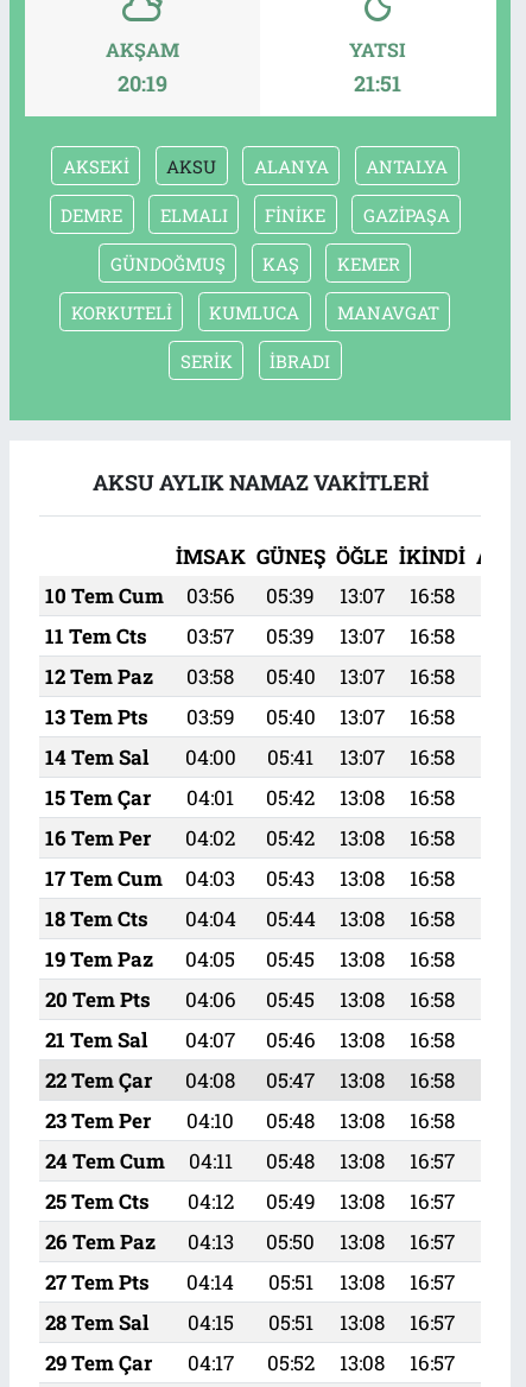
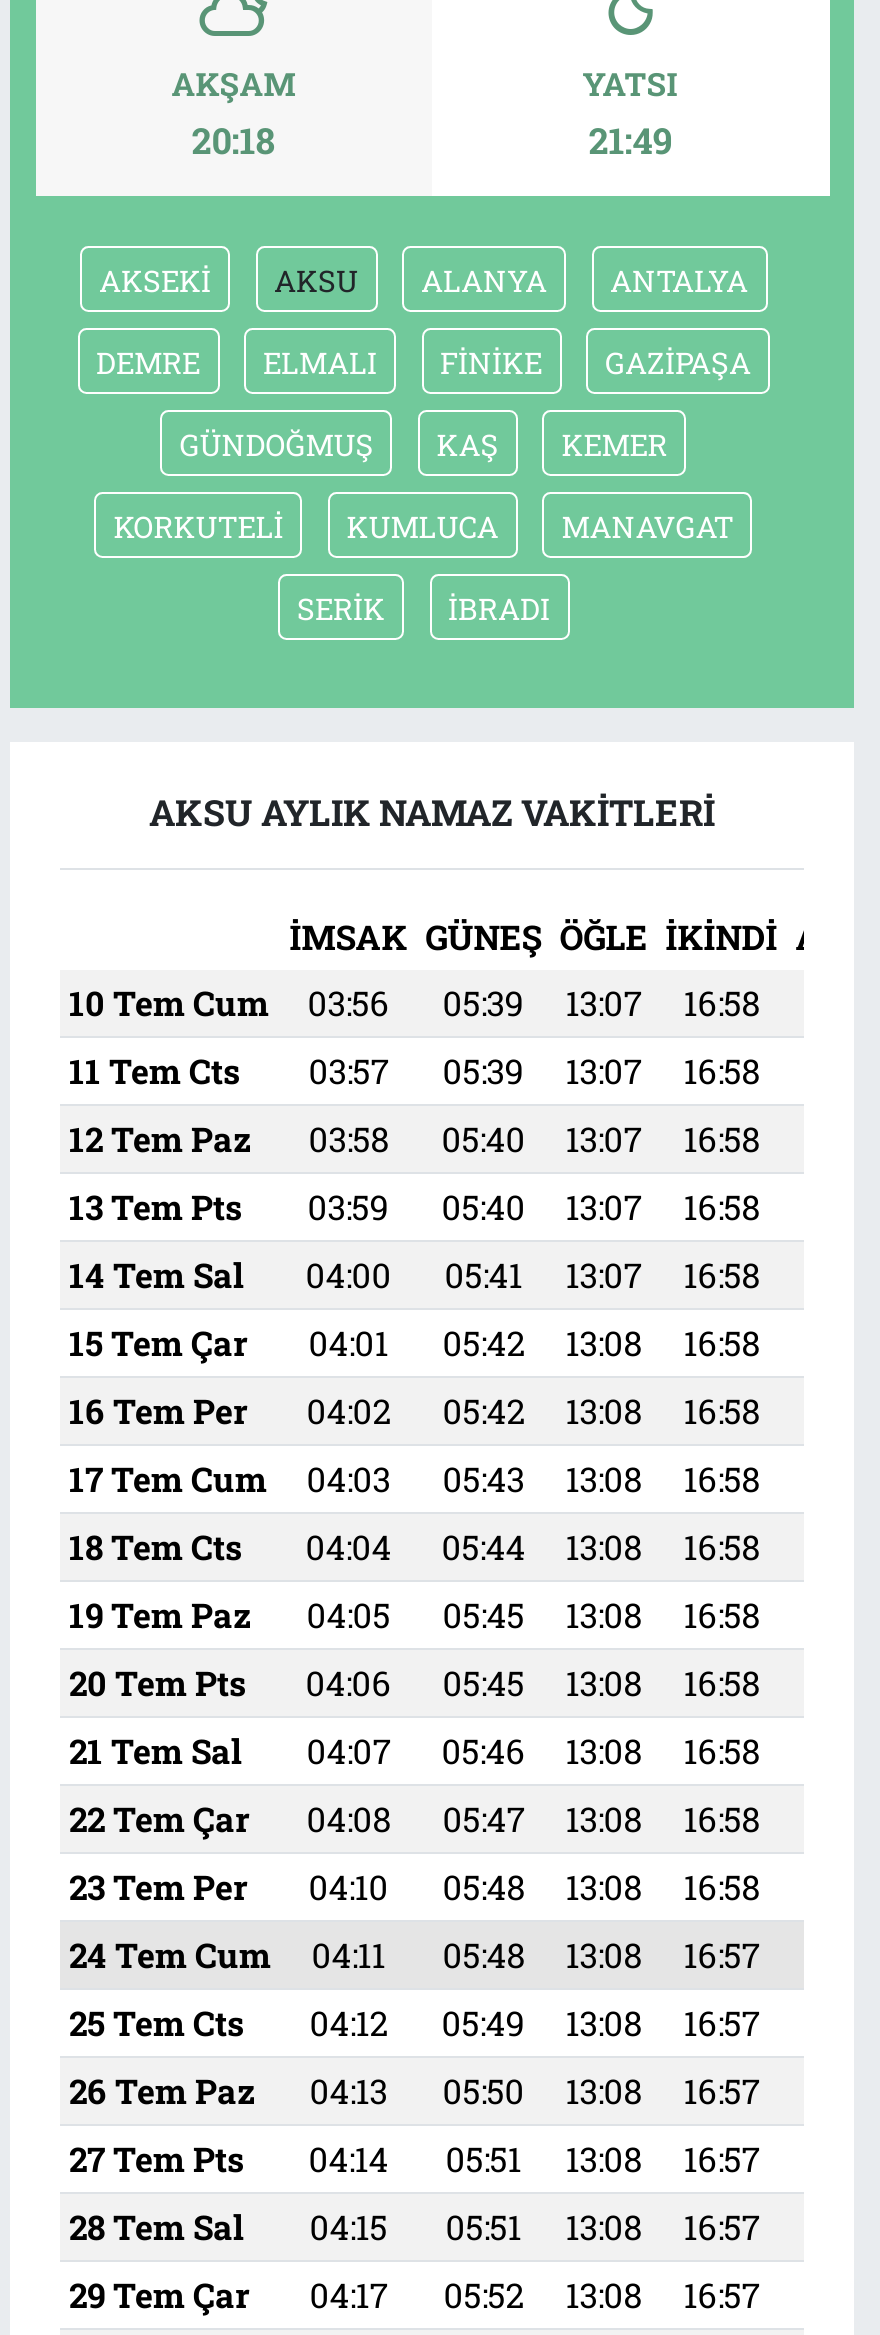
- 20:19
+ 20:18

- 21:51
+ 21:49
